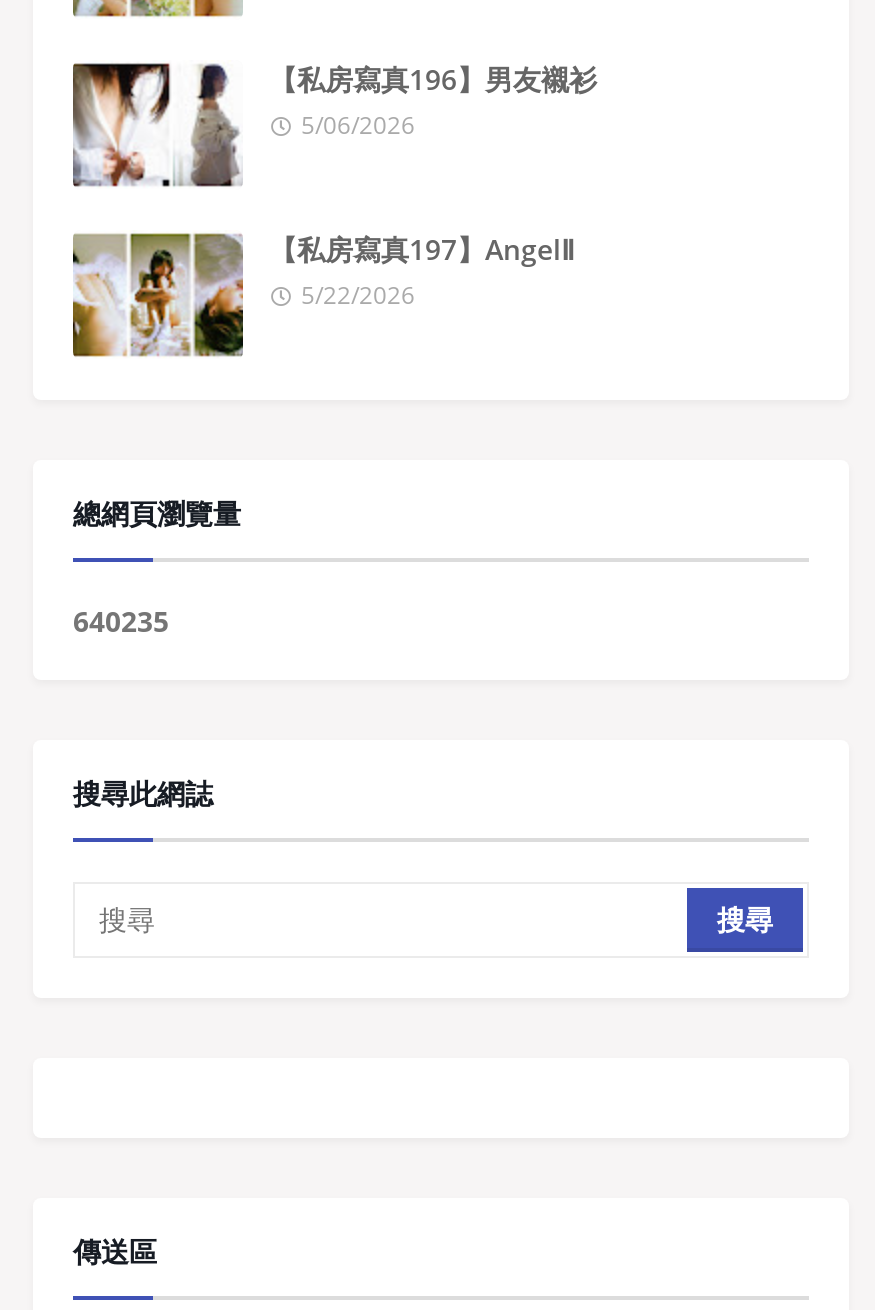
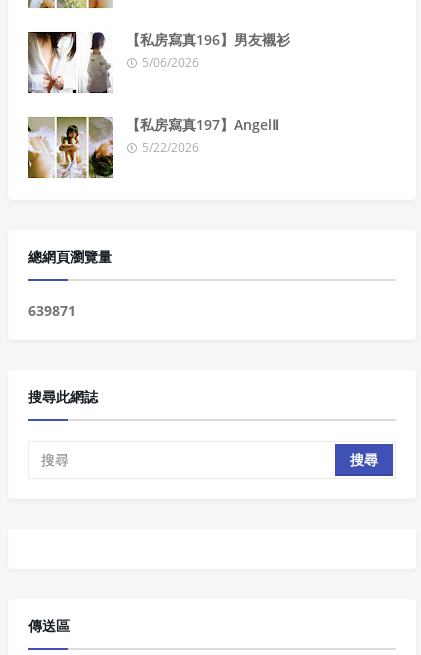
- 640235
+ 639871
